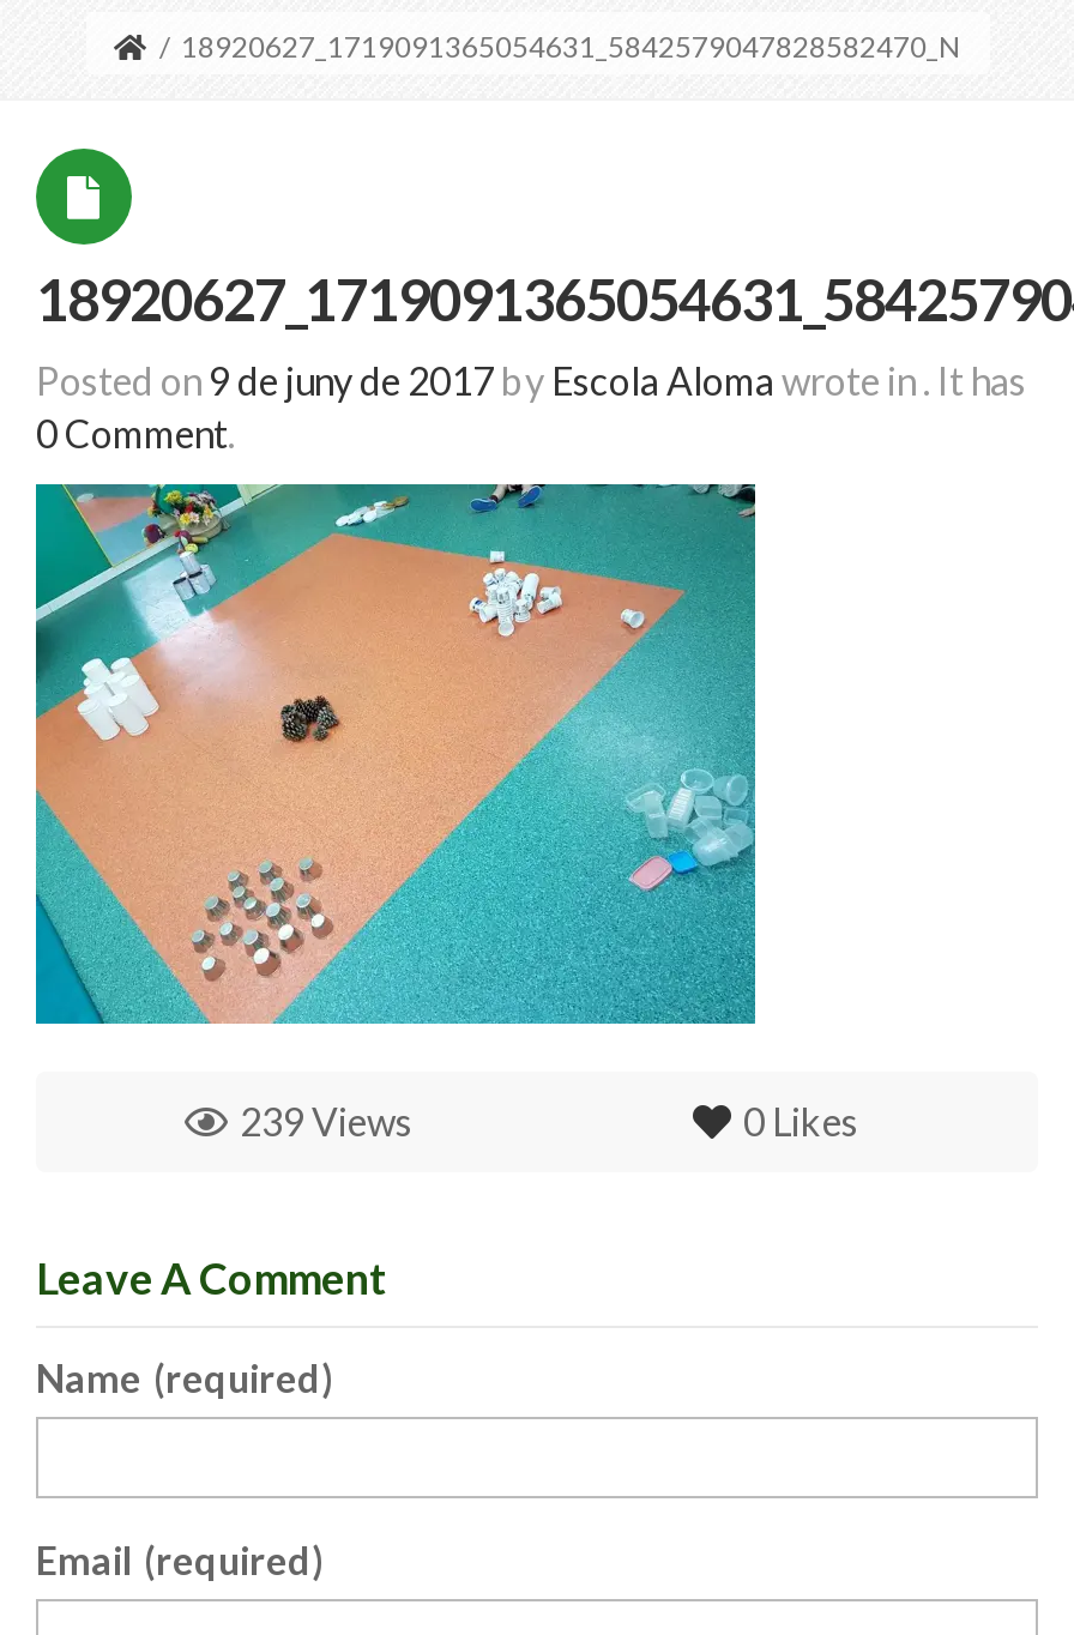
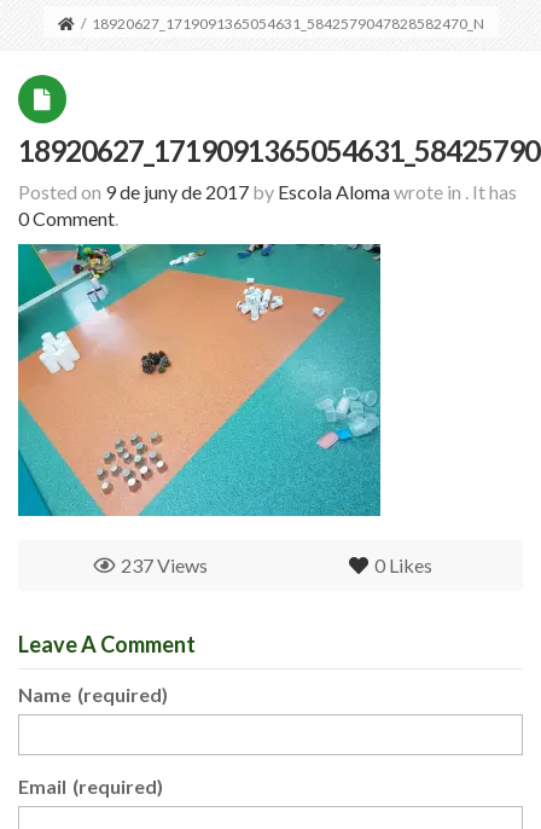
- 239 Views
+ 237 Views
